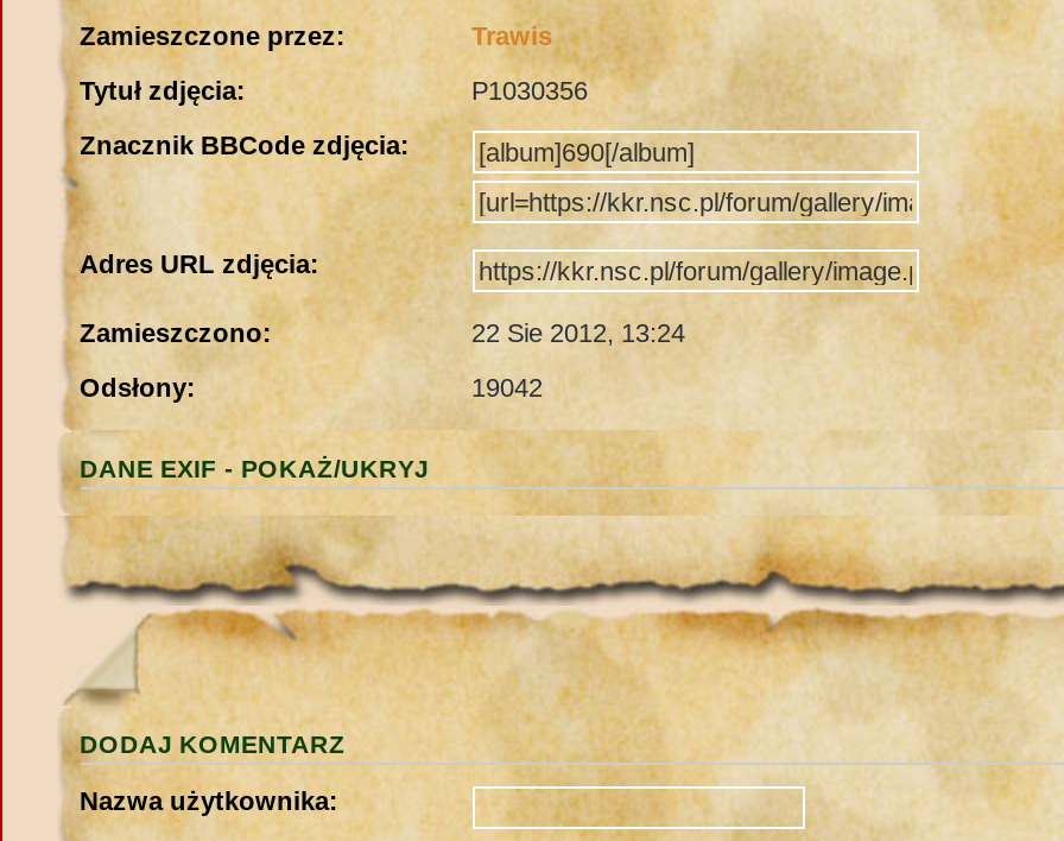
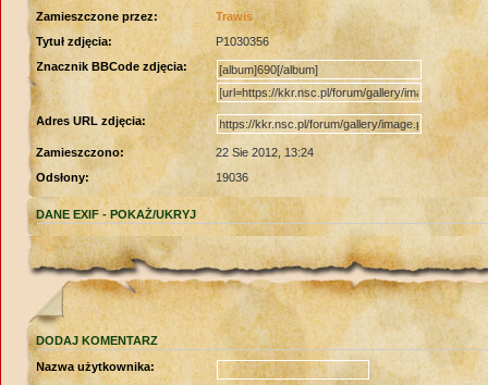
- 19042
+ 19036
